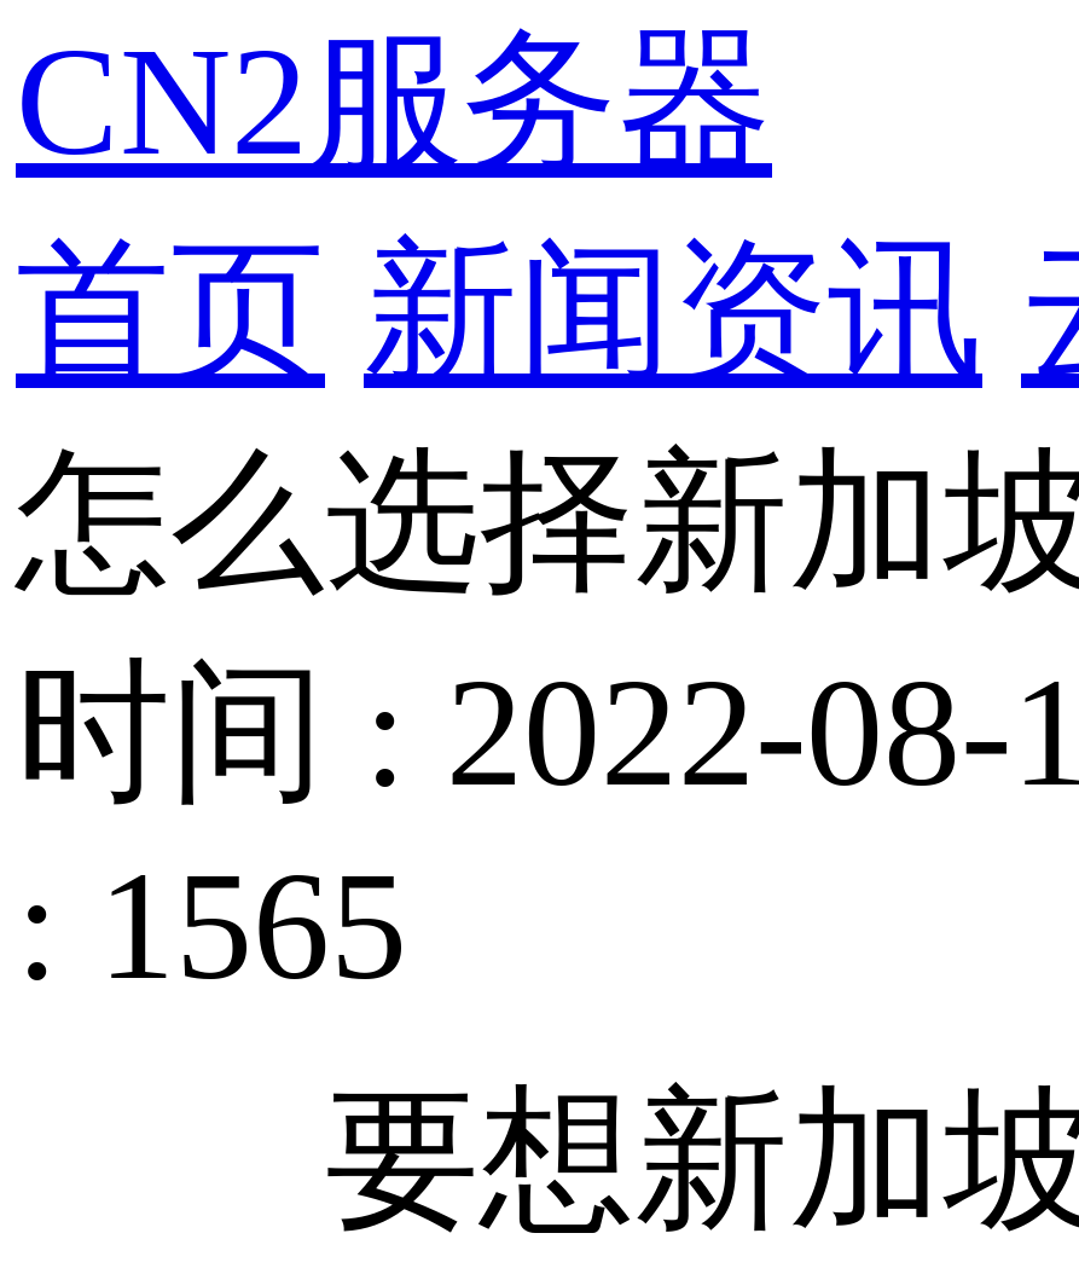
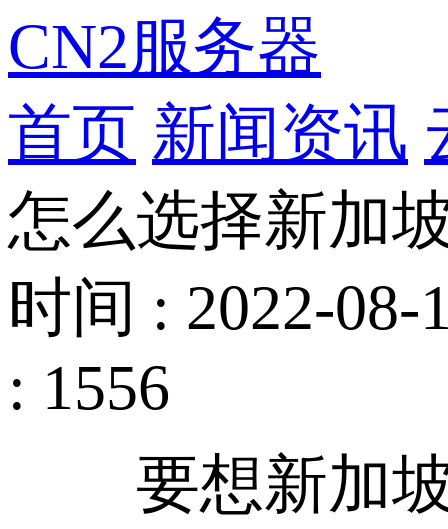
- : 1565
+ : 1556
